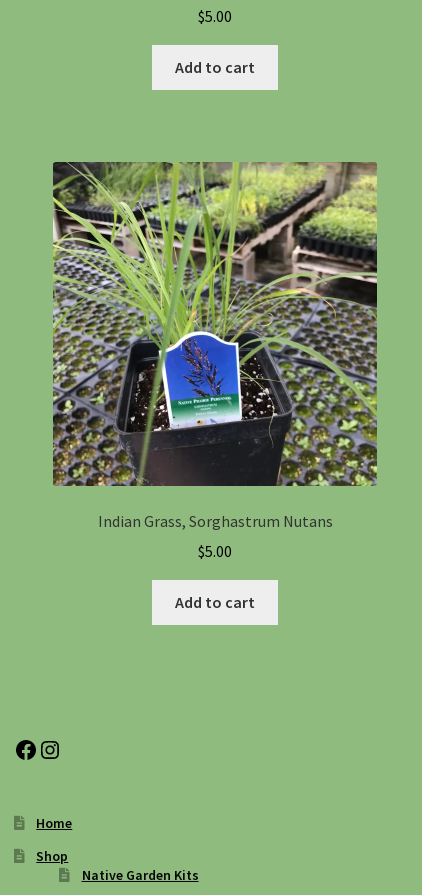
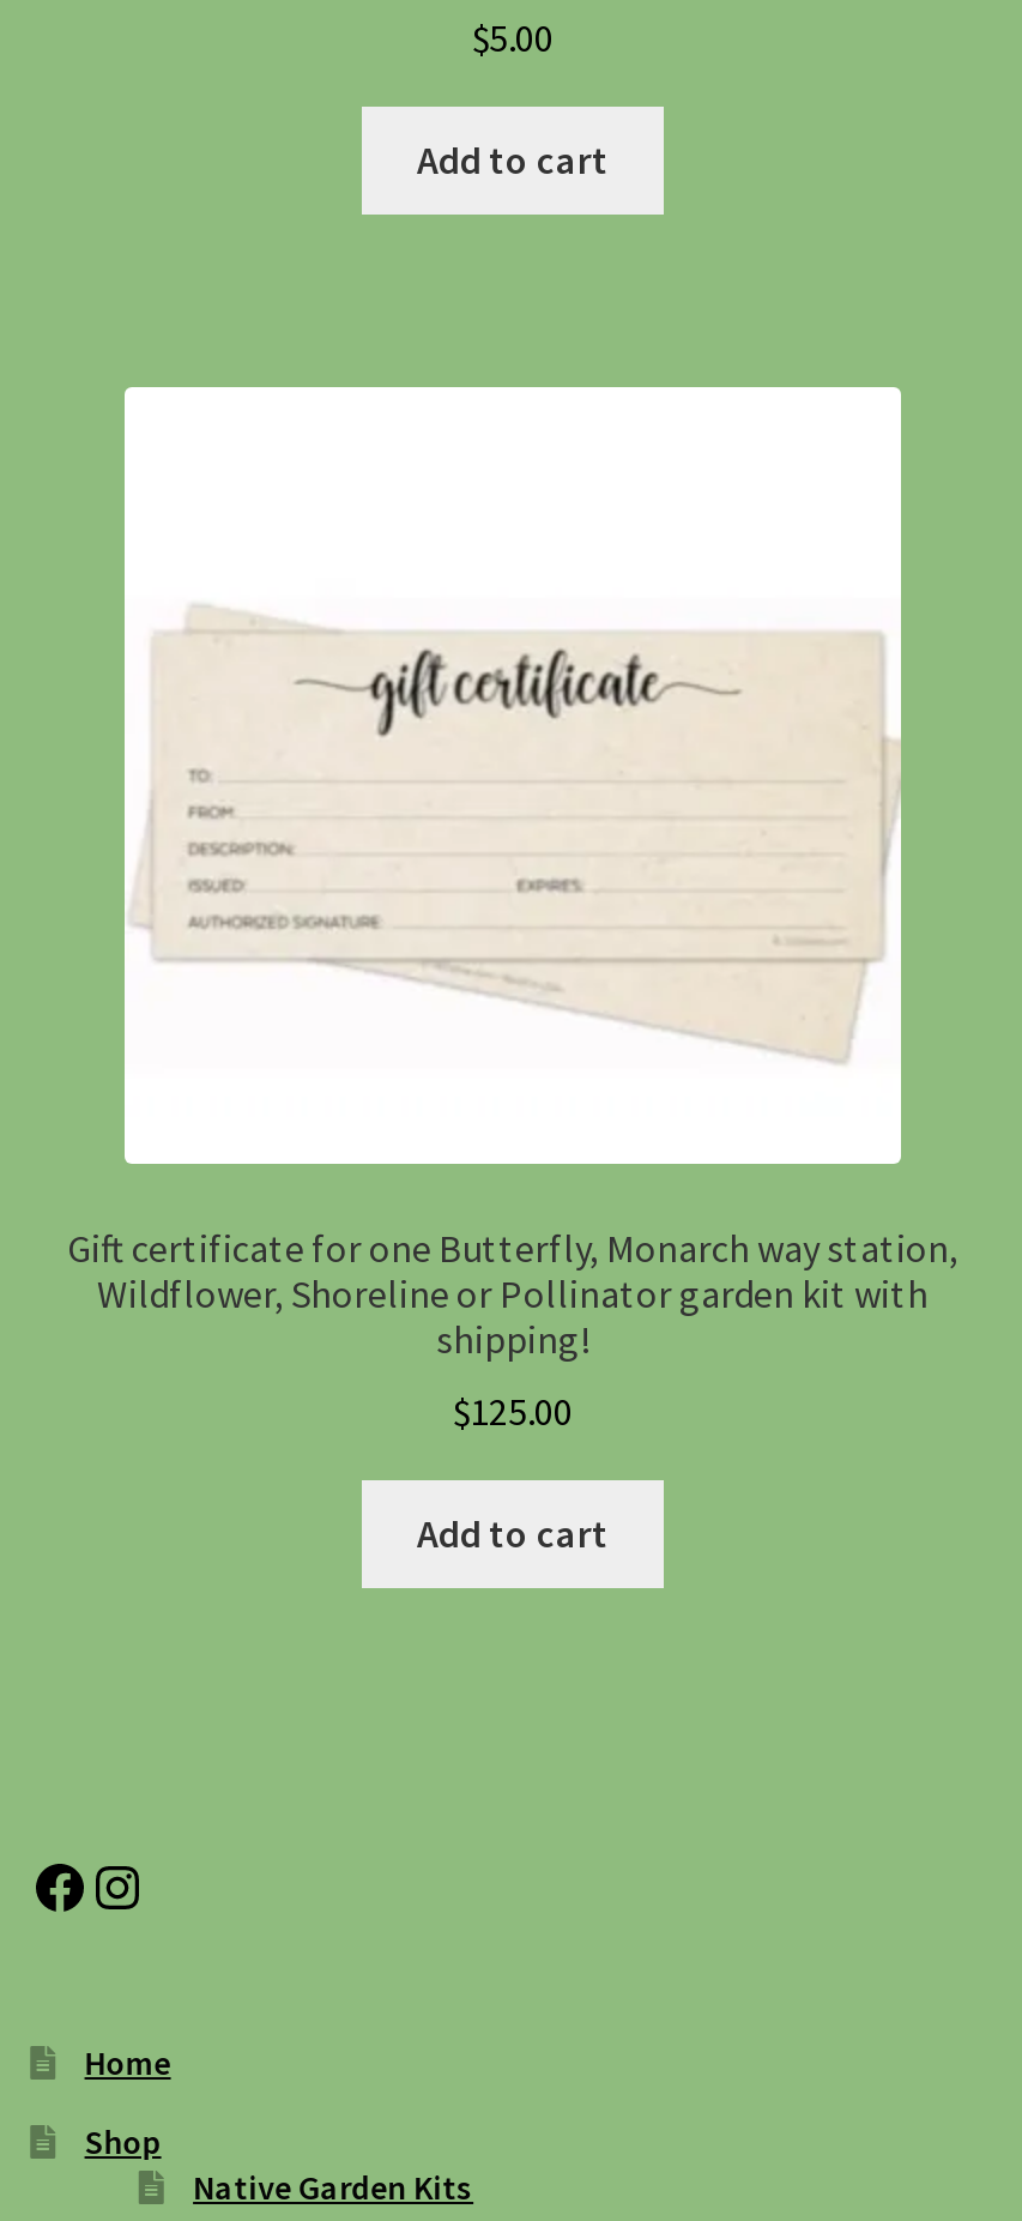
- [image]
+ [image]

- Indian Grass, Sorghastrum Nutans
+ Gift certificate for one Butterfly, Monarch way station,
+ Wildflower, Shoreline or Pollinator garden kit with
+ shipping!

- $5.00
+ $125.00
